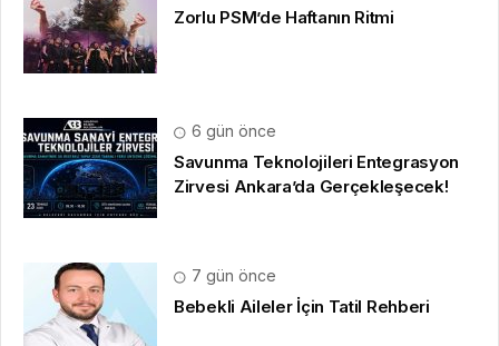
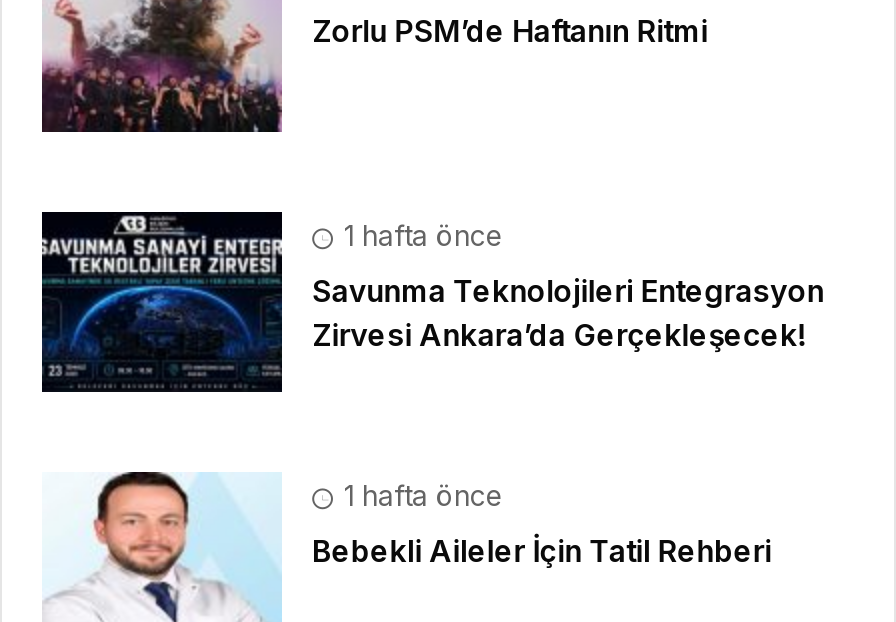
- 6 gün önce
+ 1 hafta önce

- 7 gün önce
+ 1 hafta önce
